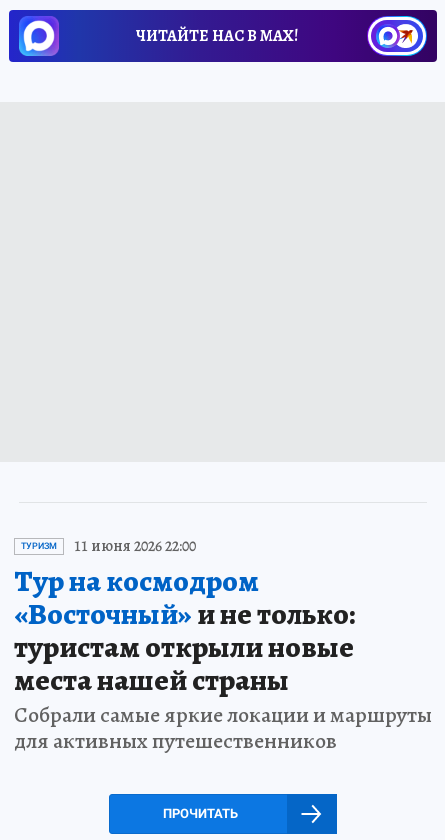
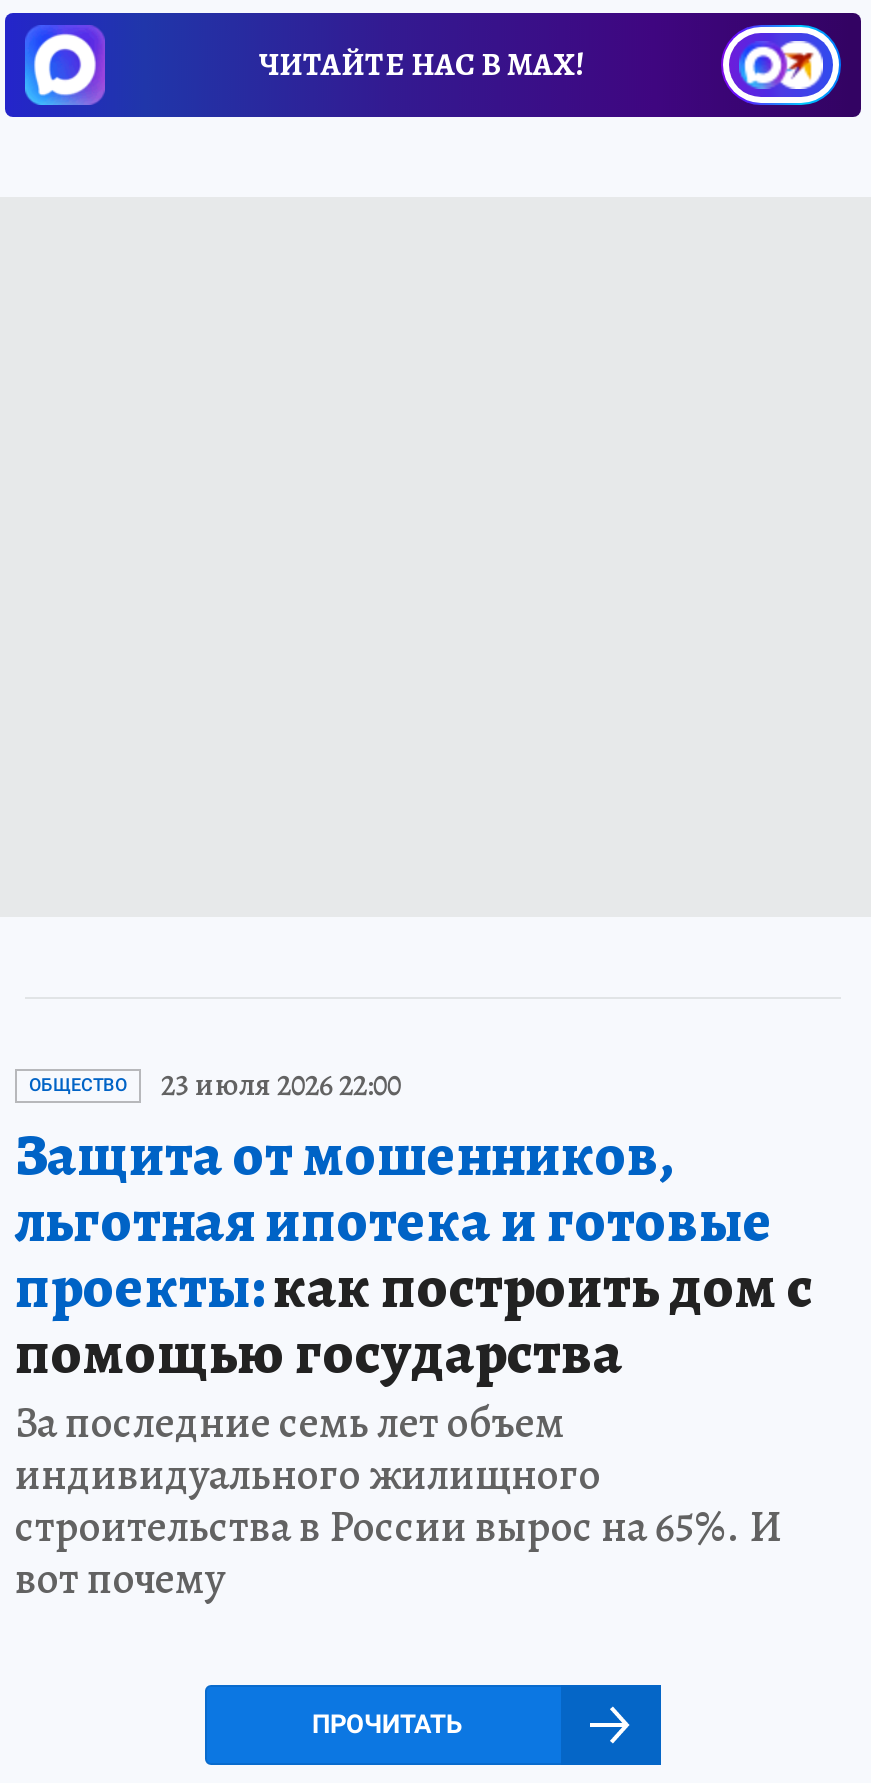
- ТУРИЗМ
- 11 июня 2026 22:00
- Тур на космодром
- «Восточный»и не только:
- туристам открыли новые
- места нашей страны
- Собрали самые яркие локации и маршруты
- для активных путешественников
+ ОБЩЕСТВО
+ 23 июля 2026 22:00
+ Защита от мошенников,
+ льготная ипотека и готовые
+ проекты:как построить дом с
+ помощью государства
+ За последние семь лет объем
+ индивидуального жилищного
+ строительства в России вырос на 65%. И
+ вот почему
